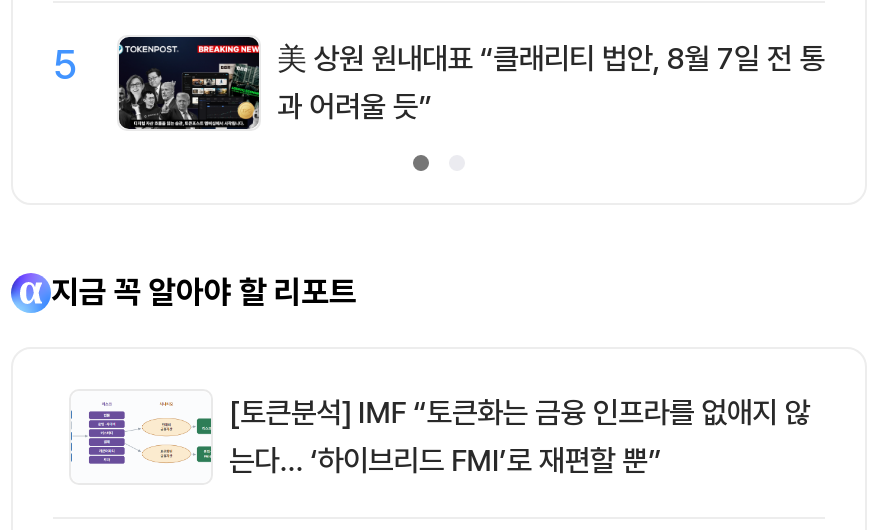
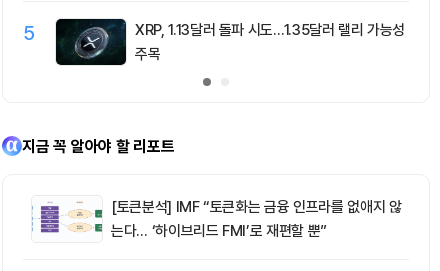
- [image]
- 美 상원 원내대표 “클래리티 법안, 8월 7일 전 통
- 과 어려울 듯”
+ [image]
+ XRP, 1.13달러 돌파 시도…1.35달러 랠리 가능성
+ 주목
